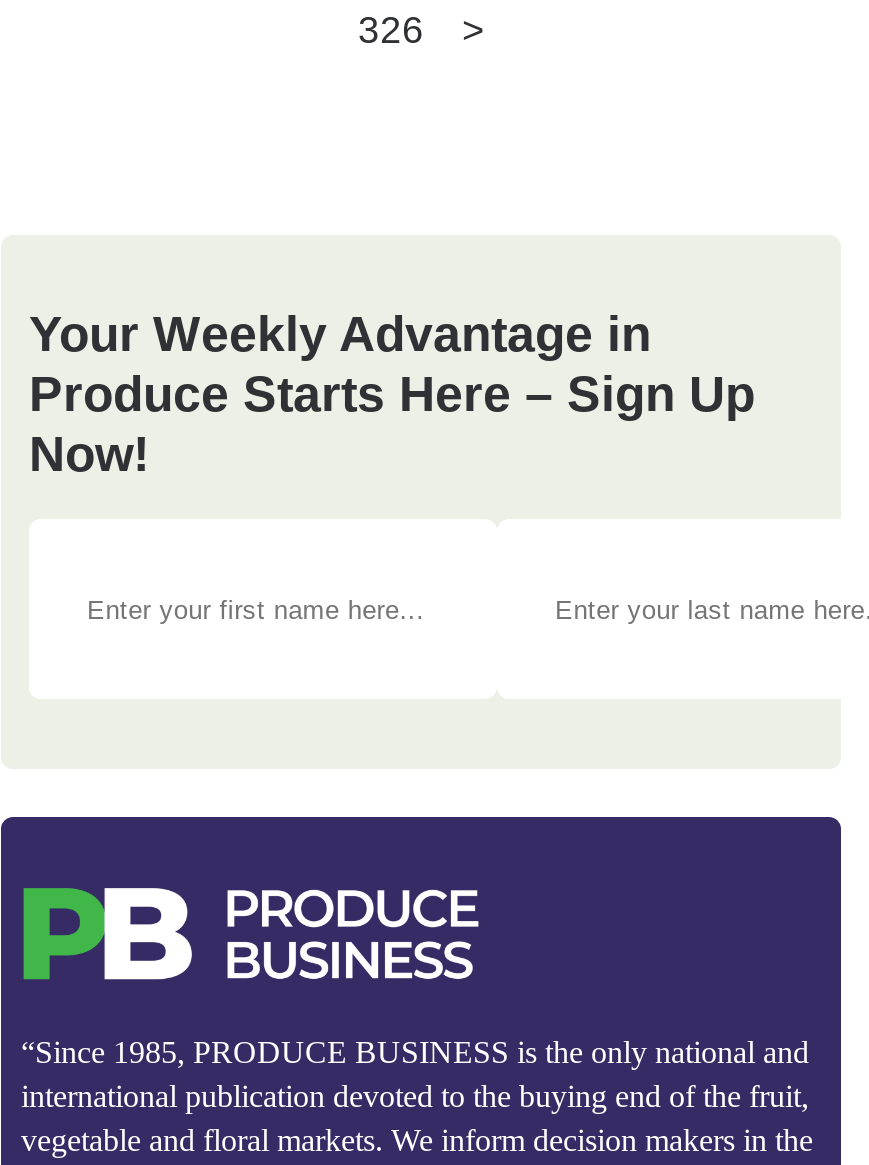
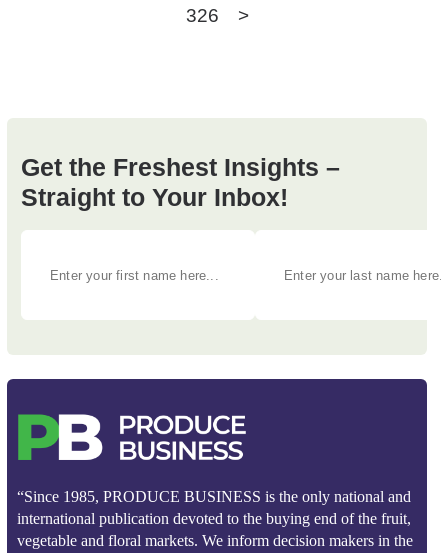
- Your Weekly Advantage in
- Produce Starts Here – Sign Up
- Now!
+ Get the Freshest Insights –
+ Straight to Your Inbox!
